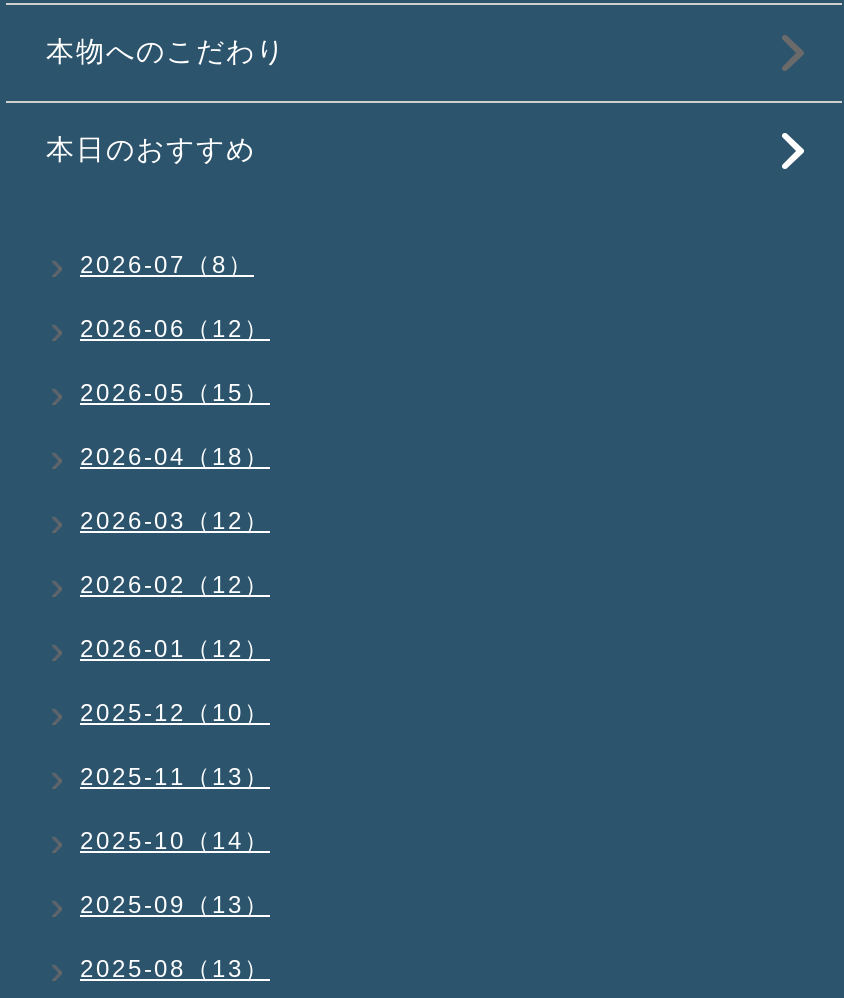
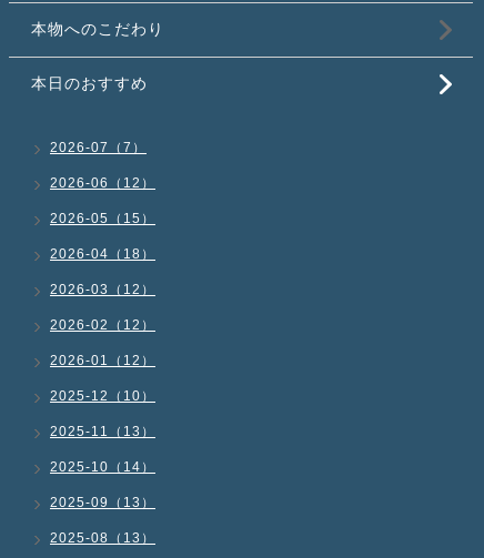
- 2026-07（8）
+ 2026-07（7）
